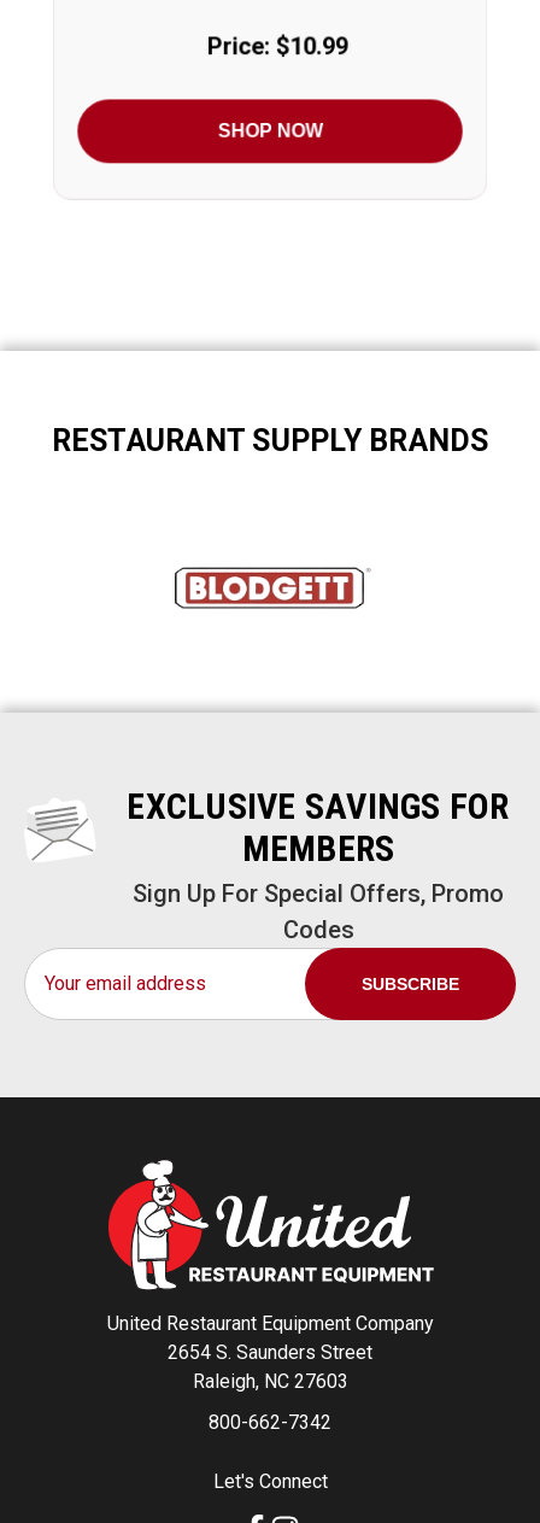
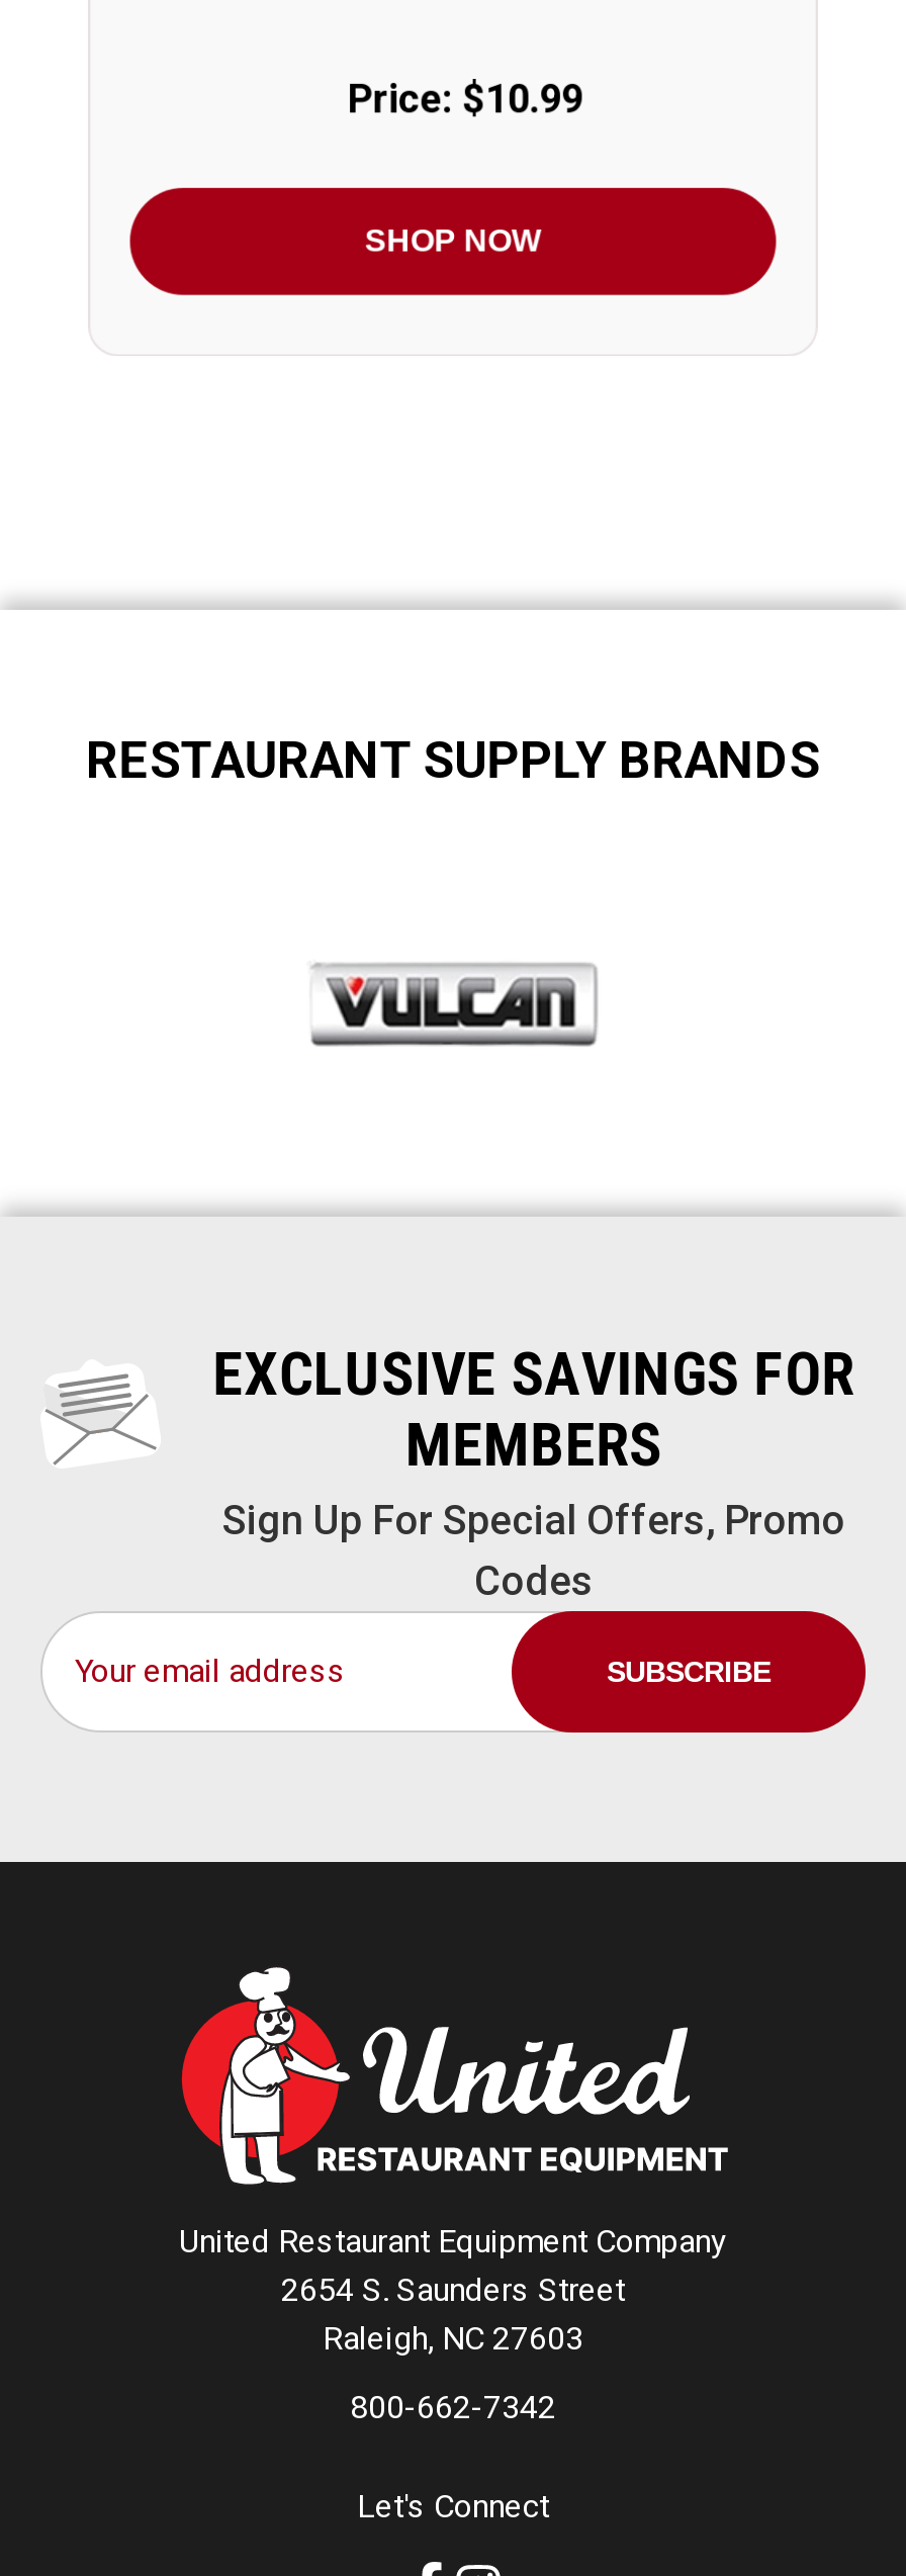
- [image]
+ [image]
